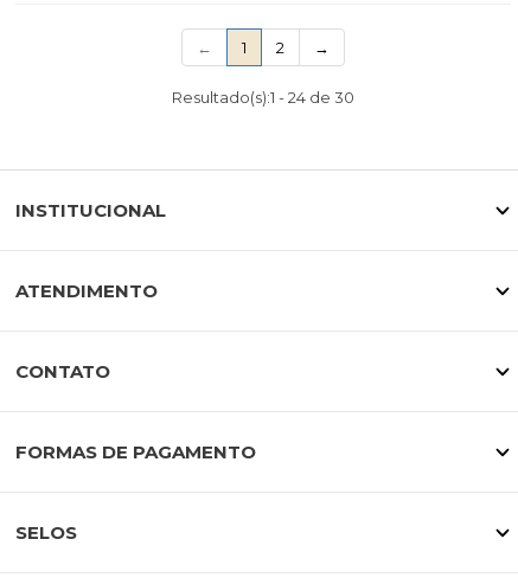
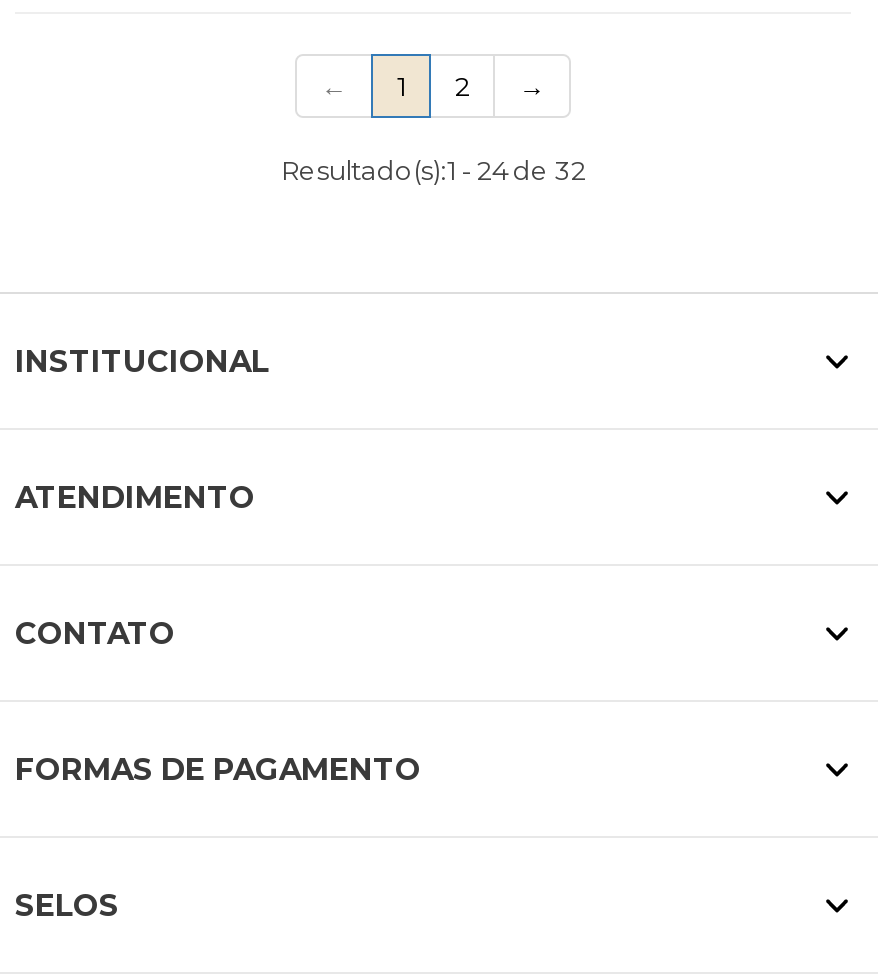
- Resultado(s): 1 - 24de 30
+ Resultado(s): 1 - 24de 32
